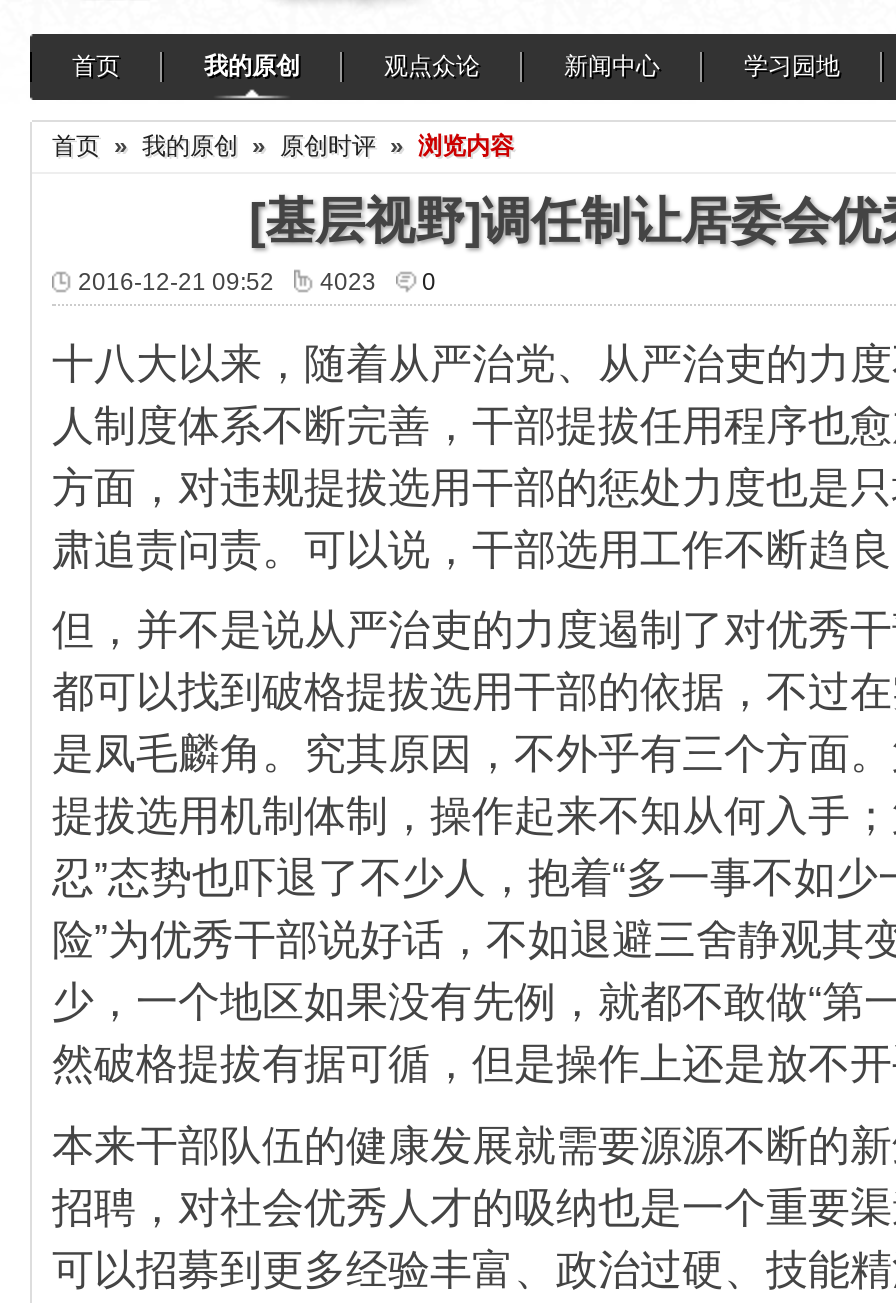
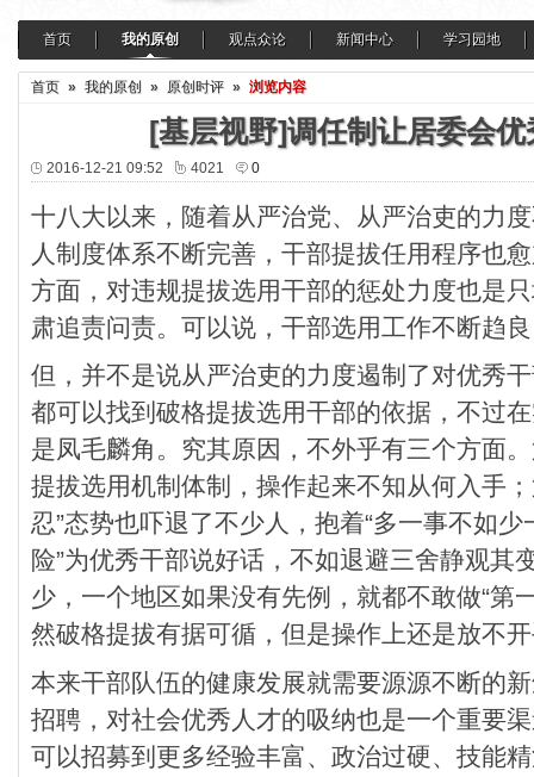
- 2016-12-21 09:52 4023 0
+ 2016-12-21 09:52 4021 0
